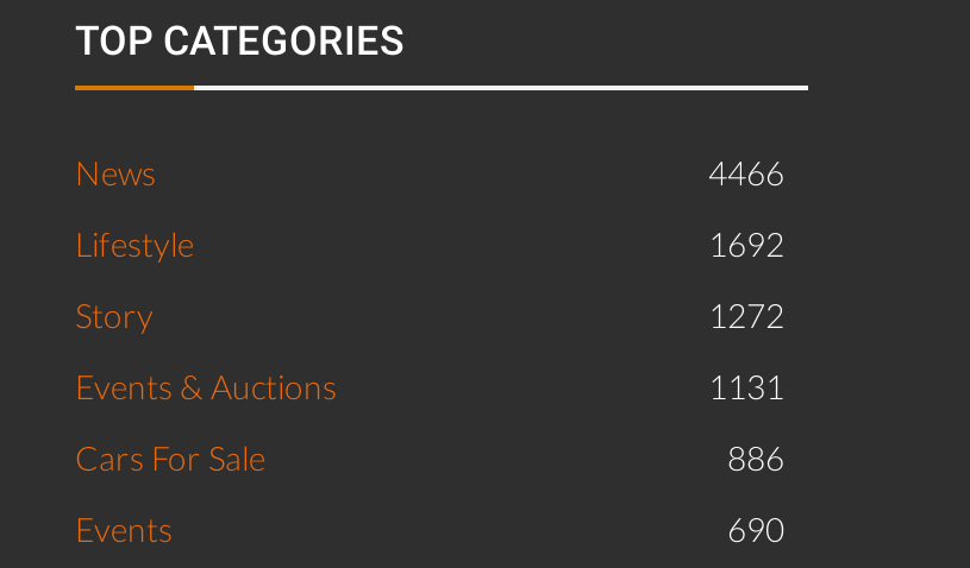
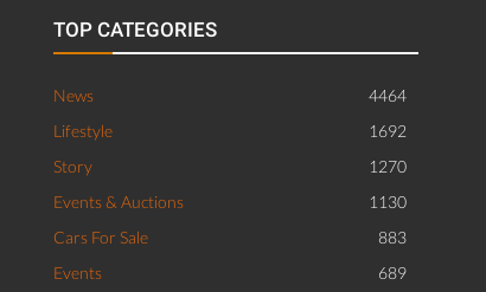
- 4466
+ 4464

- 1272
+ 1270

- 1131
+ 1130

- 886
+ 883

- 690
+ 689
